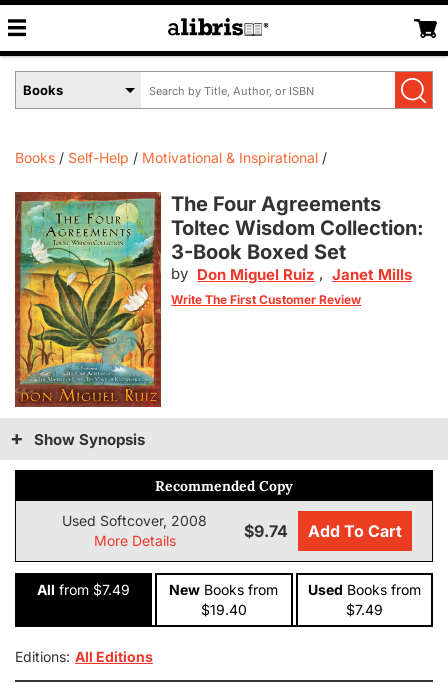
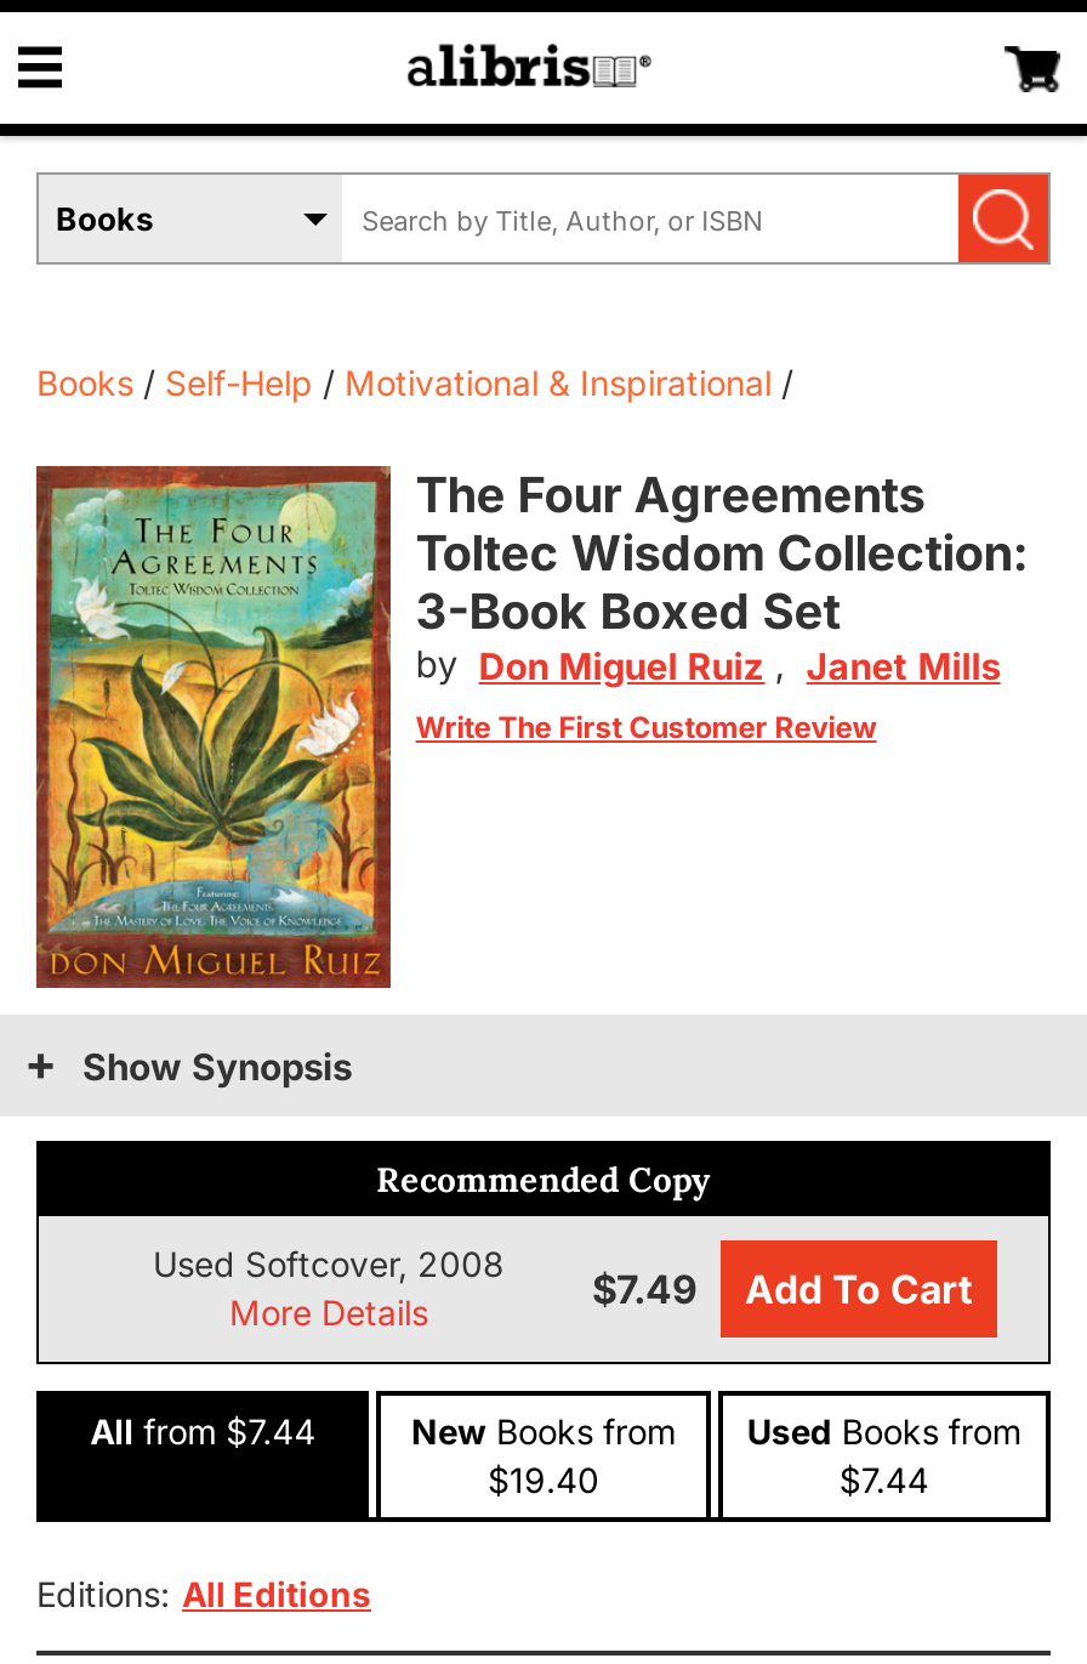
- $9.74 Add To Cart
+ $7.49 Add To Cart

- All from $7.49
+ All from $7.44

- $7.49
+ $7.44
